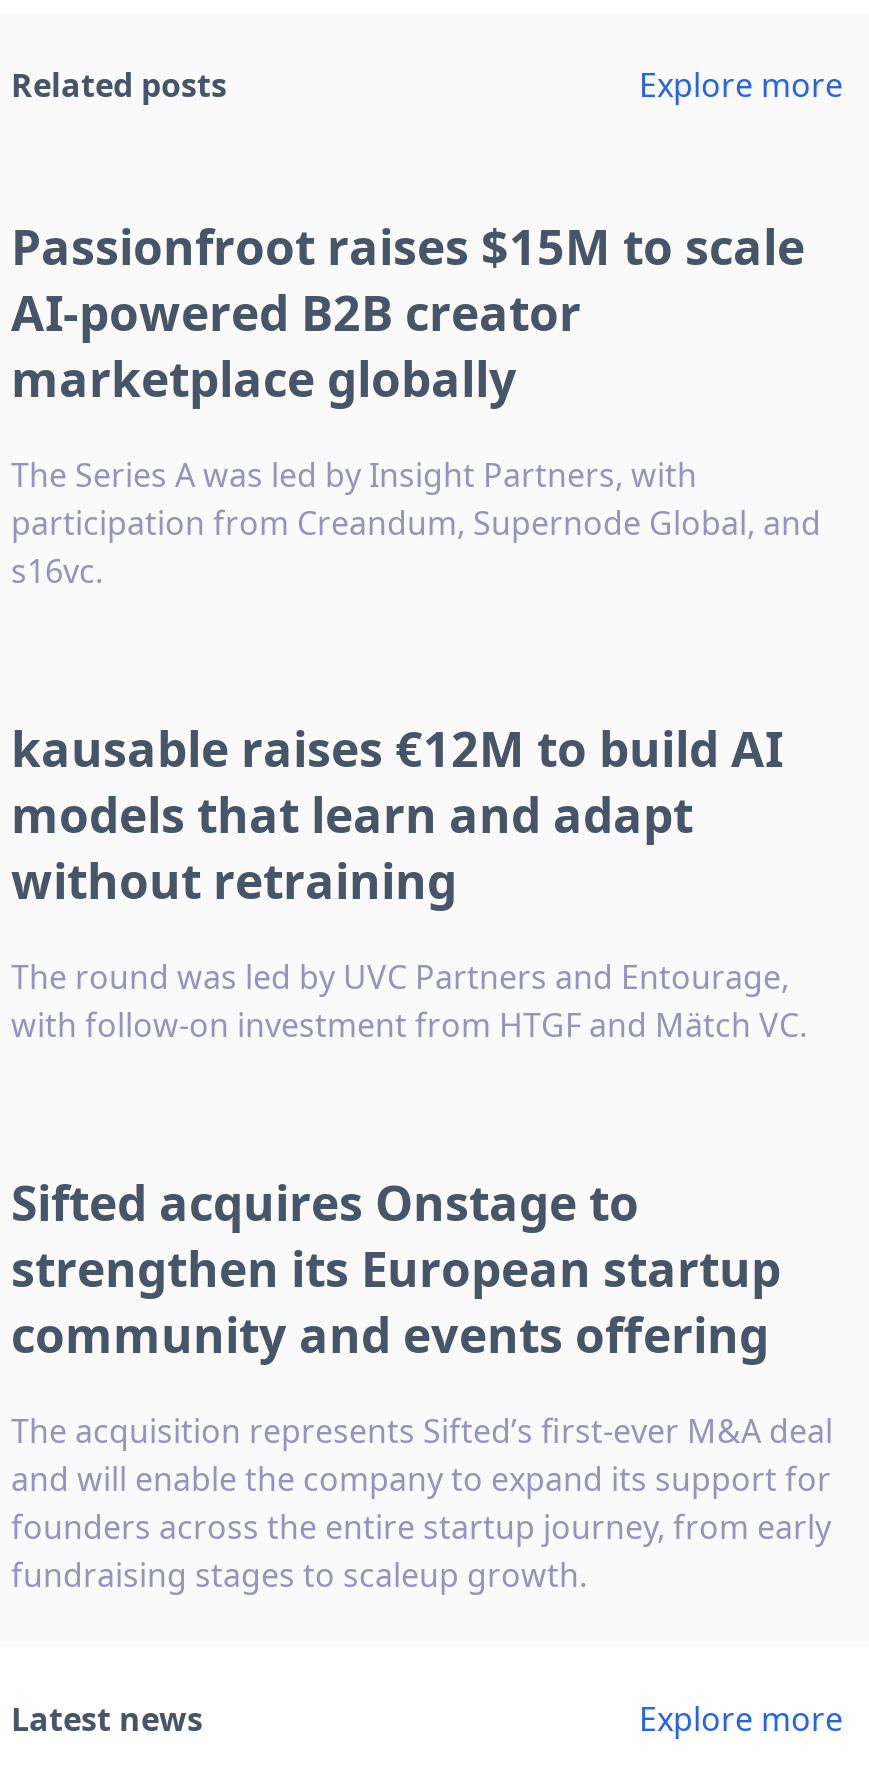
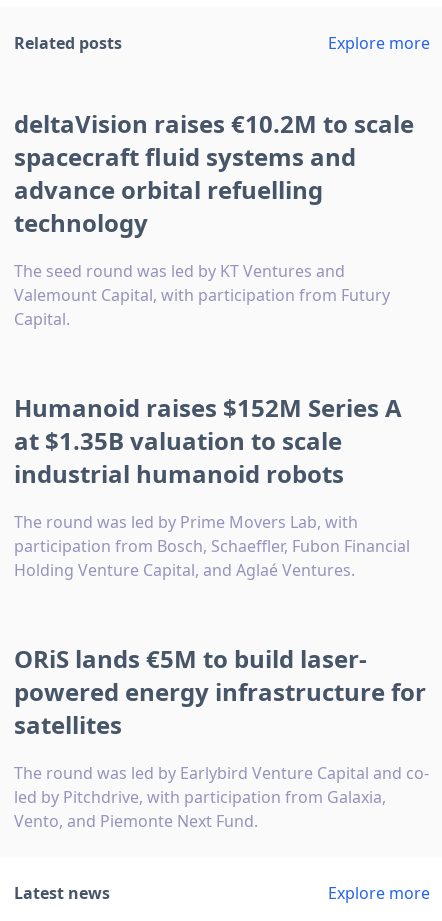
- Passionfroot raises $15M to scale
- AI-powered B2B creator
- marketplace globally
+ deltaVision raises €10.2M to scale
+ spacecraft fluid systems and
+ advance orbital refuelling
+ technology

- The Series A was led by Insight Partners, with
- participation from Creandum, Supernode Global, and
- s16vc.
+ The seed round was led by KT Ventures and
+ Valemount Capital, with participation from Futury
+ Capital.

- kausable raises €12M to build AI
- models that learn and adapt
- without retraining
+ Humanoid raises $152M Series A
+ at $1.35B valuation to scale
+ industrial humanoid robots

- The round was led by UVC Partners and Entourage,
- with follow-on investment from HTGF and Mätch VC.
+ The round was led by Prime Movers Lab, with
+ participation from Bosch, Schaeffler, Fubon Financial
+ Holding Venture Capital, and Aglaé Ventures.

- Sifted acquires Onstage to
- strengthen its European startup
- community and events offering
+ ORiS lands €5M to build laser-
+ powered energy infrastructure for
+ satellites

- The acquisition represents Sifted’s first-ever M&A deal
- and will enable the company to expand its support for
- founders across the entire startup journey, from early
- fundraising stages to scaleup growth.
+ The round was led by Earlybird Venture Capital and co-
+ led by Pitchdrive, with participation from Galaxia,
+ Vento, and Piemonte Next Fund.
